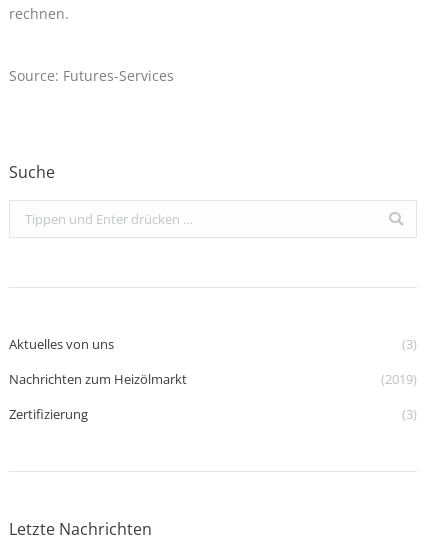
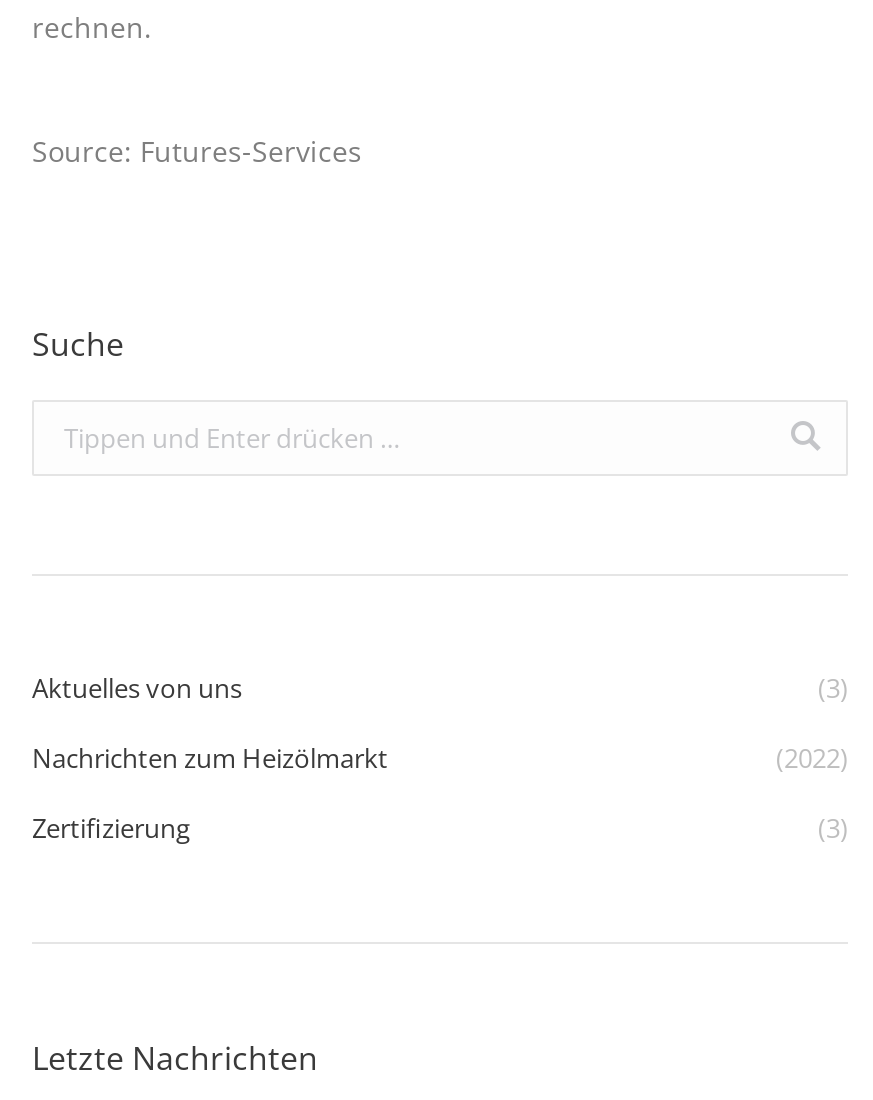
- (2019)
+ (2022)
